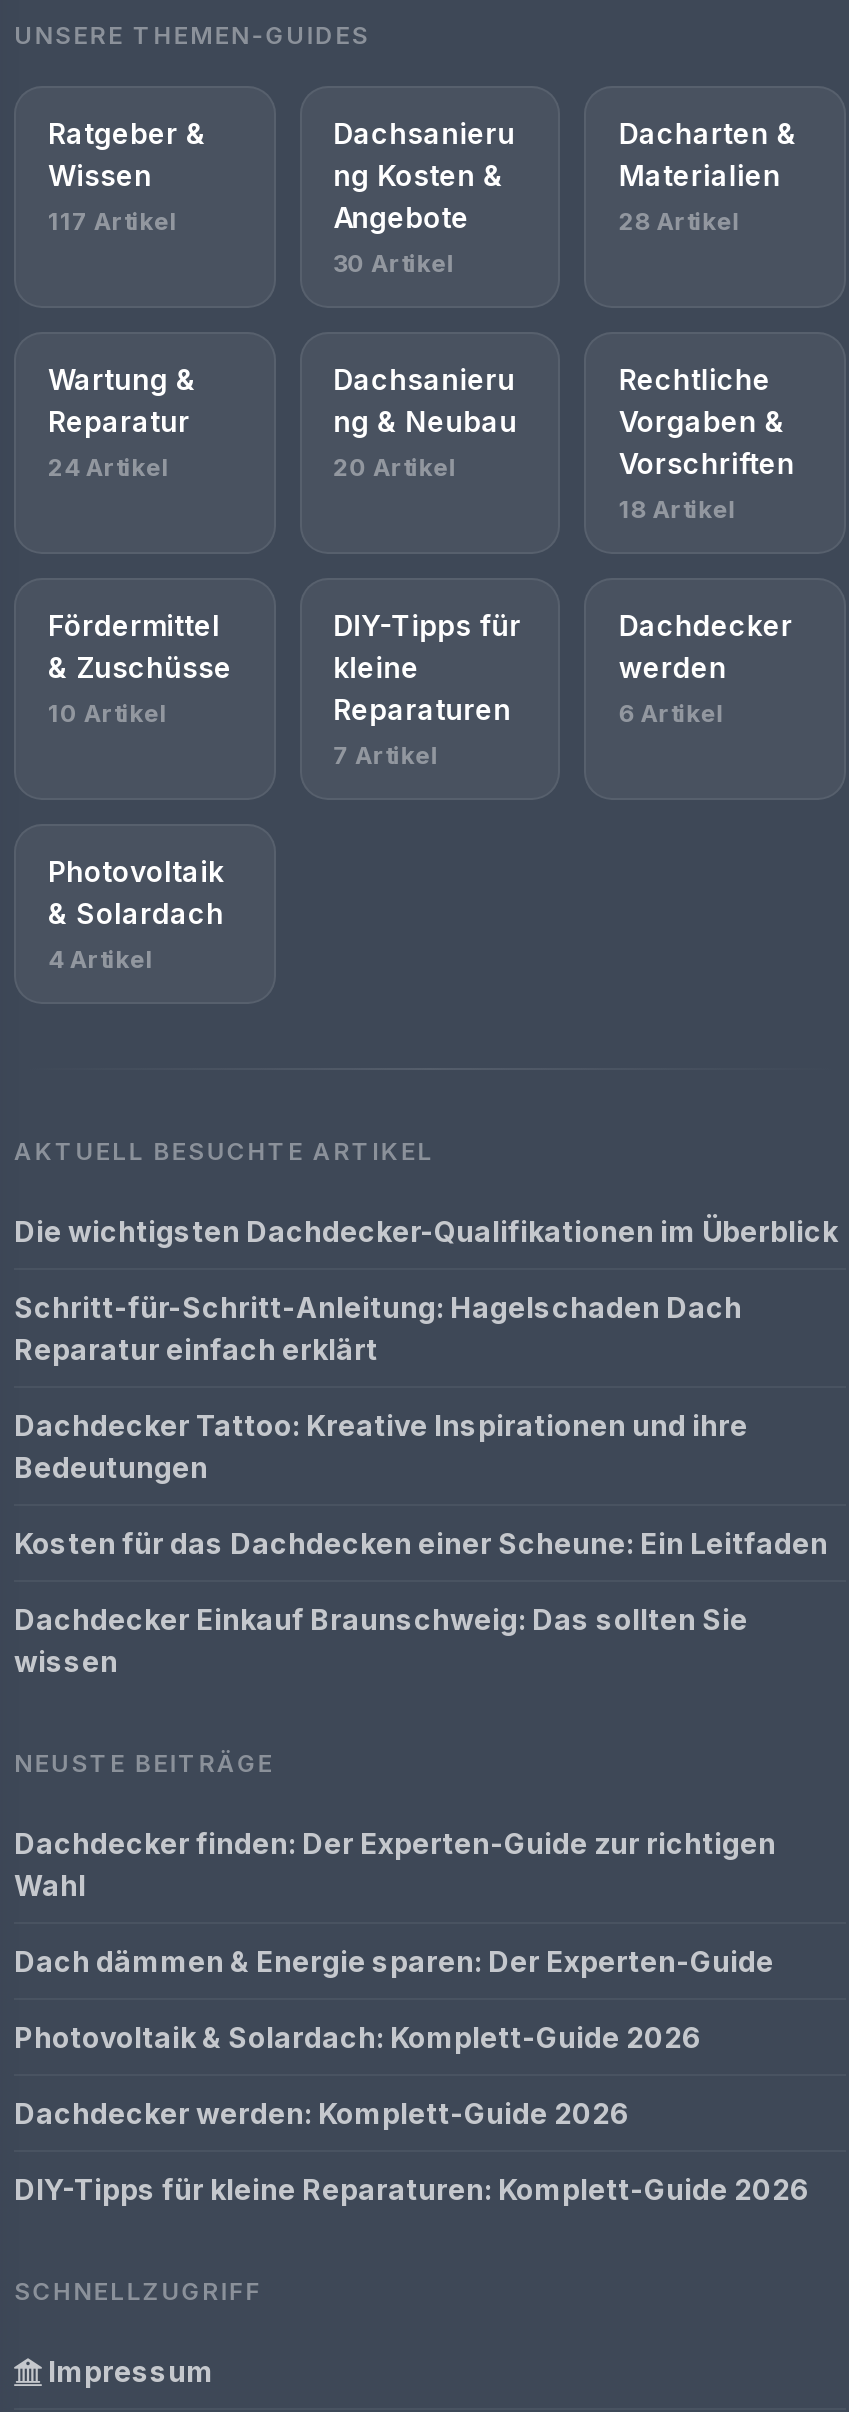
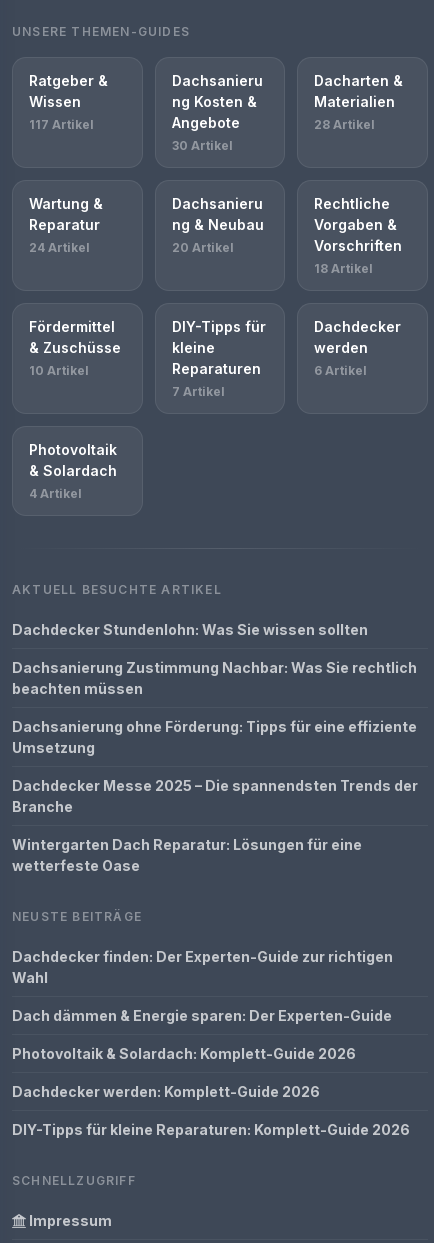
- Die wichtigsten Dachdecker-Qualifikationen im Überblick
+ Dachdecker Stundenlohn: Was Sie wissen sollten

- Schritt-für-Schritt-Anleitung: Hagelschaden Dach
- Reparatur einfach erklärt
+ Dachsanierung Zustimmung Nachbar: Was Sie rechtlich
+ beachten müssen

- Dachdecker Tattoo: Kreative Inspirationen und ihre
- Bedeutungen
+ Dachsanierung ohne Förderung: Tipps für eine effiziente
+ Umsetzung

- Kosten für das Dachdecken einer Scheune: Ein Leitfaden
+ Dachdecker Messe 2025 – Die spannendsten Trends der
+ Branche

- Dachdecker Einkauf Braunschweig: Das sollten Sie
- wissen
+ Wintergarten Dach Reparatur: Lösungen für eine
+ wetterfeste Oase
